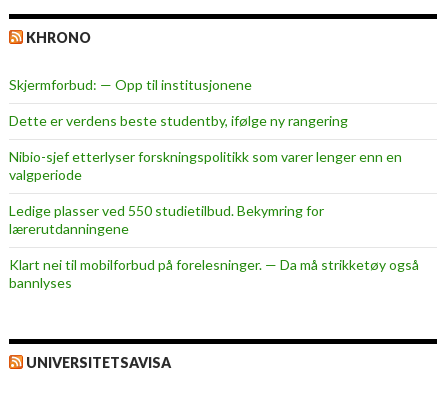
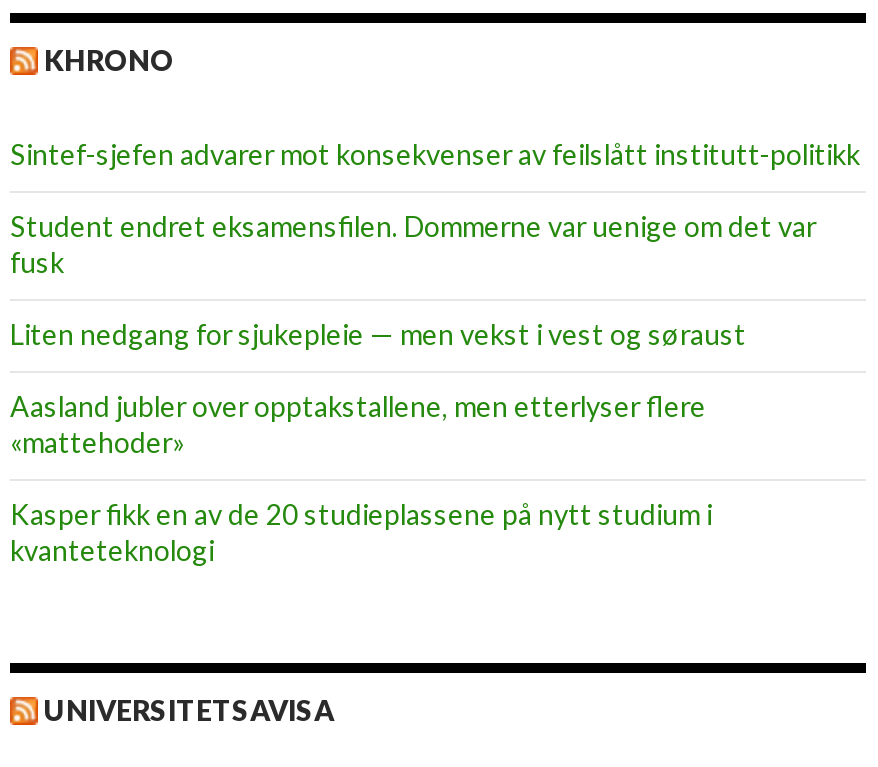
- Skjermforbud: — Opp til institusjonene
+ Sintef-sjefen advarer mot konsekvenser av feilslått institutt-politikk

- Dette er verdens beste studentby, ifølge ny rangering
+ Student endret eksamensfilen. Dommerne var uenige om det var
+ fusk

- Nibio-sjef etterlyser forskningspolitikk som varer lenger enn en
- valgperiode
+ Liten nedgang for sjukepleie — men vekst i vest og søraust

- Ledige plasser ved 550 studietilbud. Bekymring for
- lærerutdanningene
+ Aasland jubler over opptakstallene, men etterlyser flere
+ «mattehoder»

- Klart nei til mobilforbud på forelesninger. — Da må strikketøy også
- bannlyses
+ Kasper fikk en av de 20 studieplassene på nytt studium i
+ kvanteteknologi
